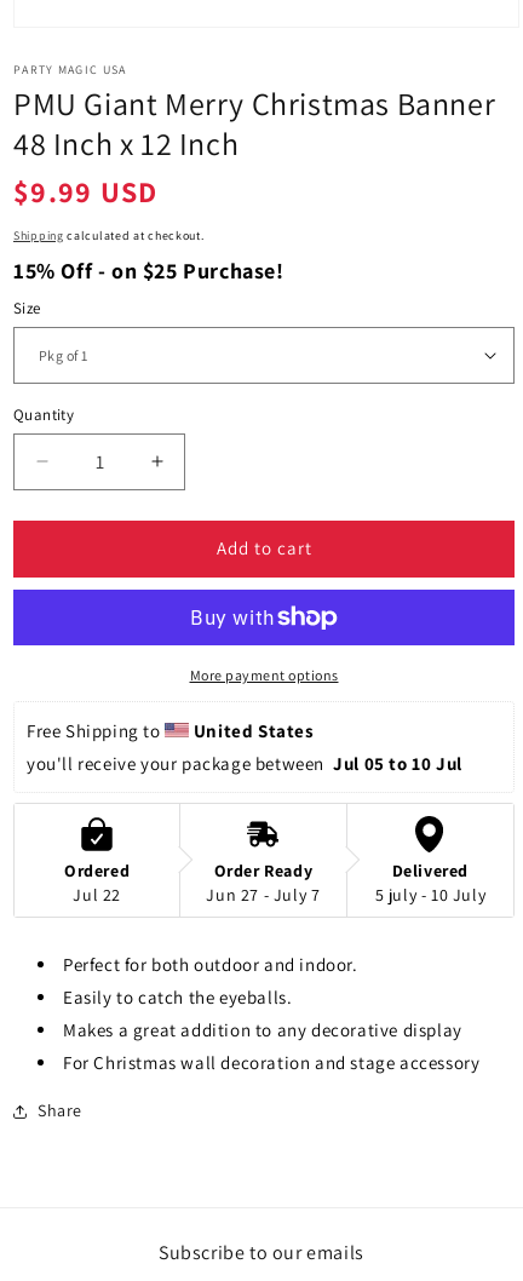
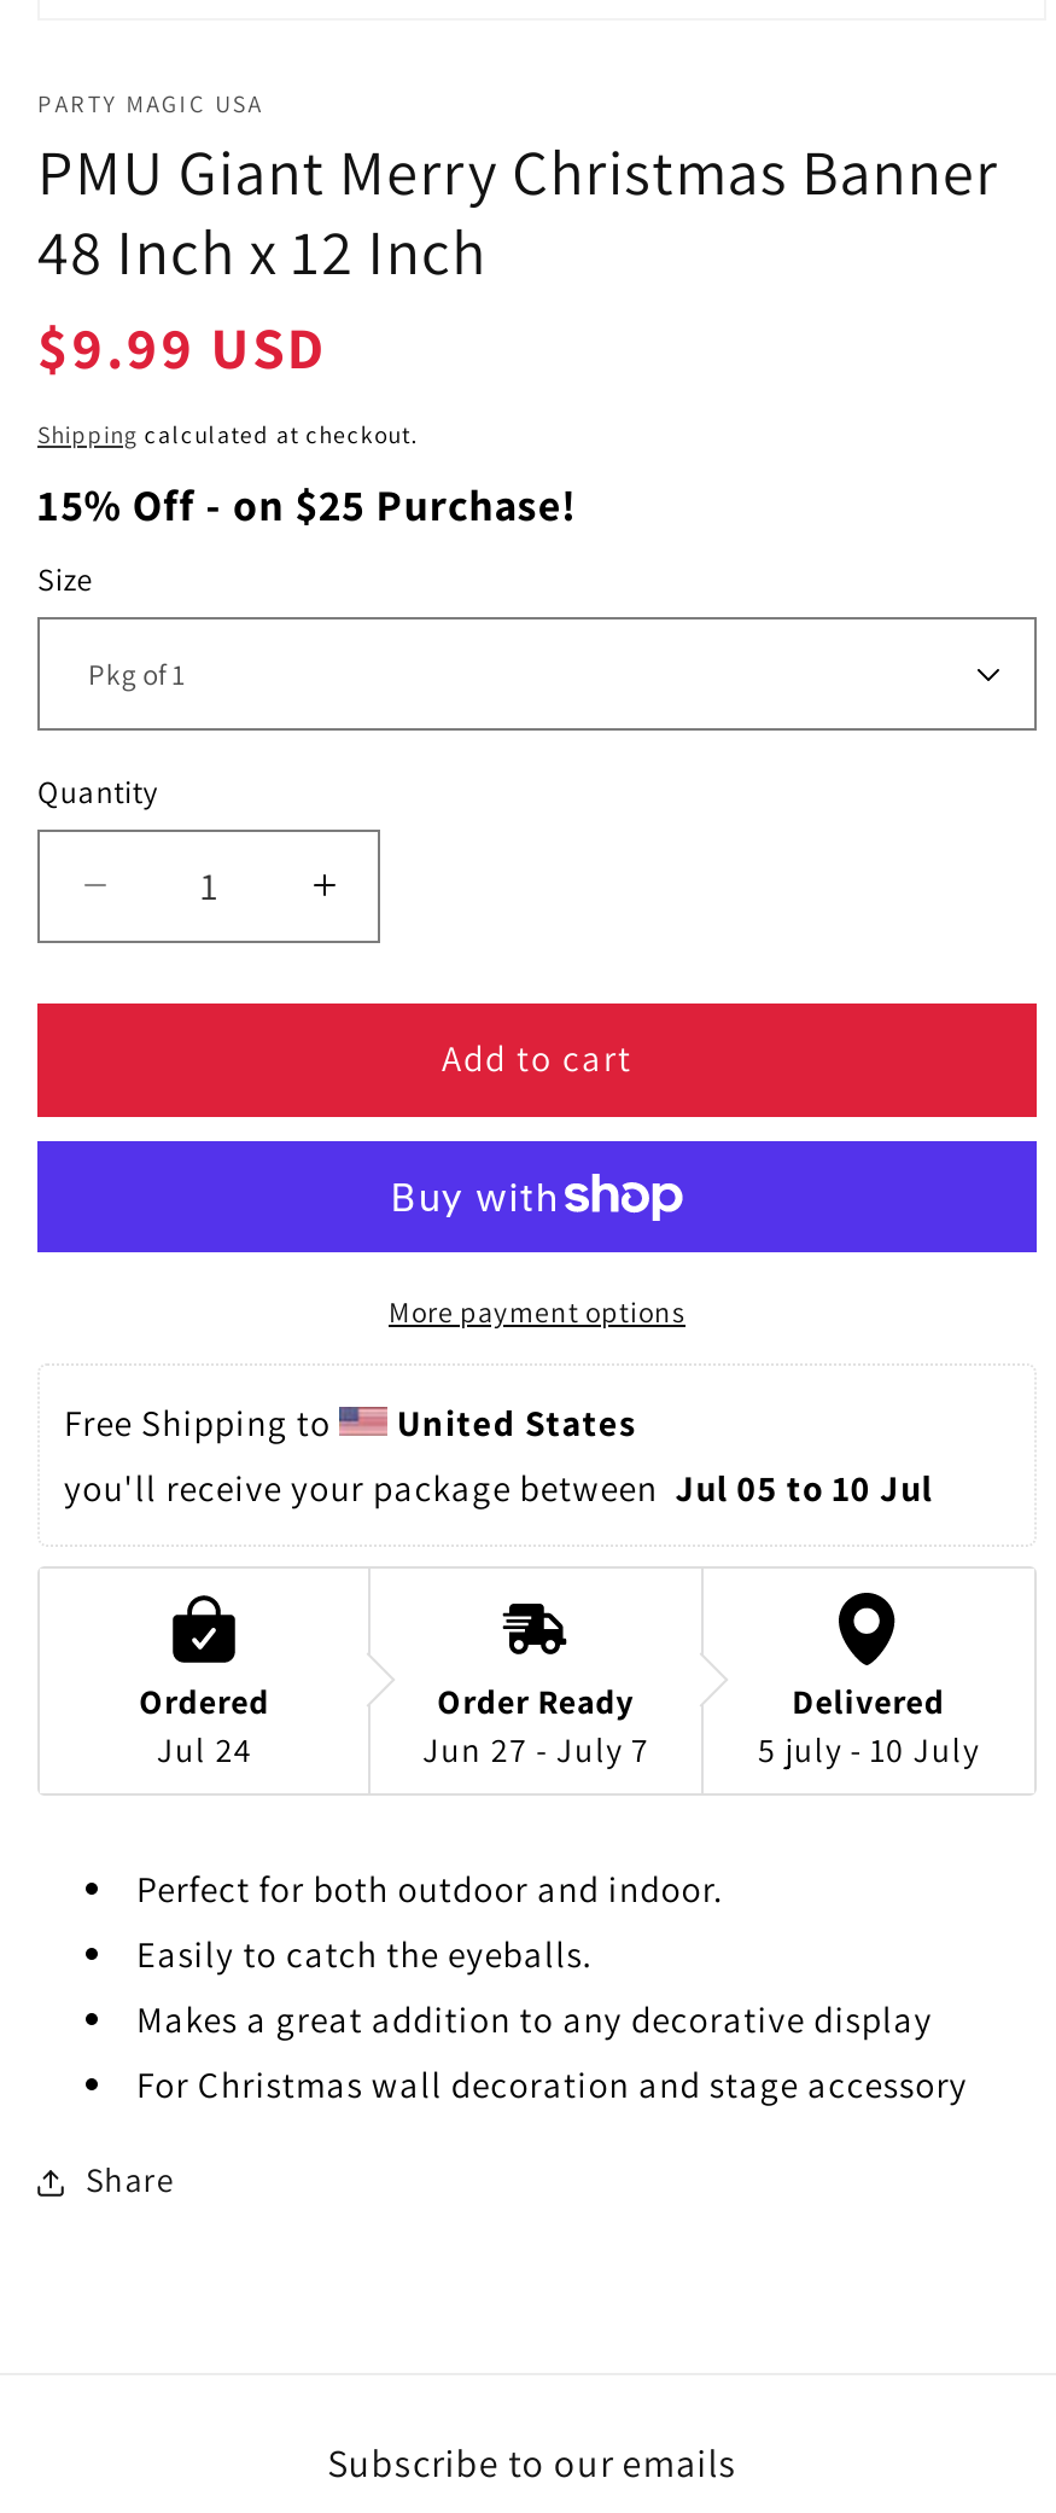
- Jul 22
+ Jul 24
